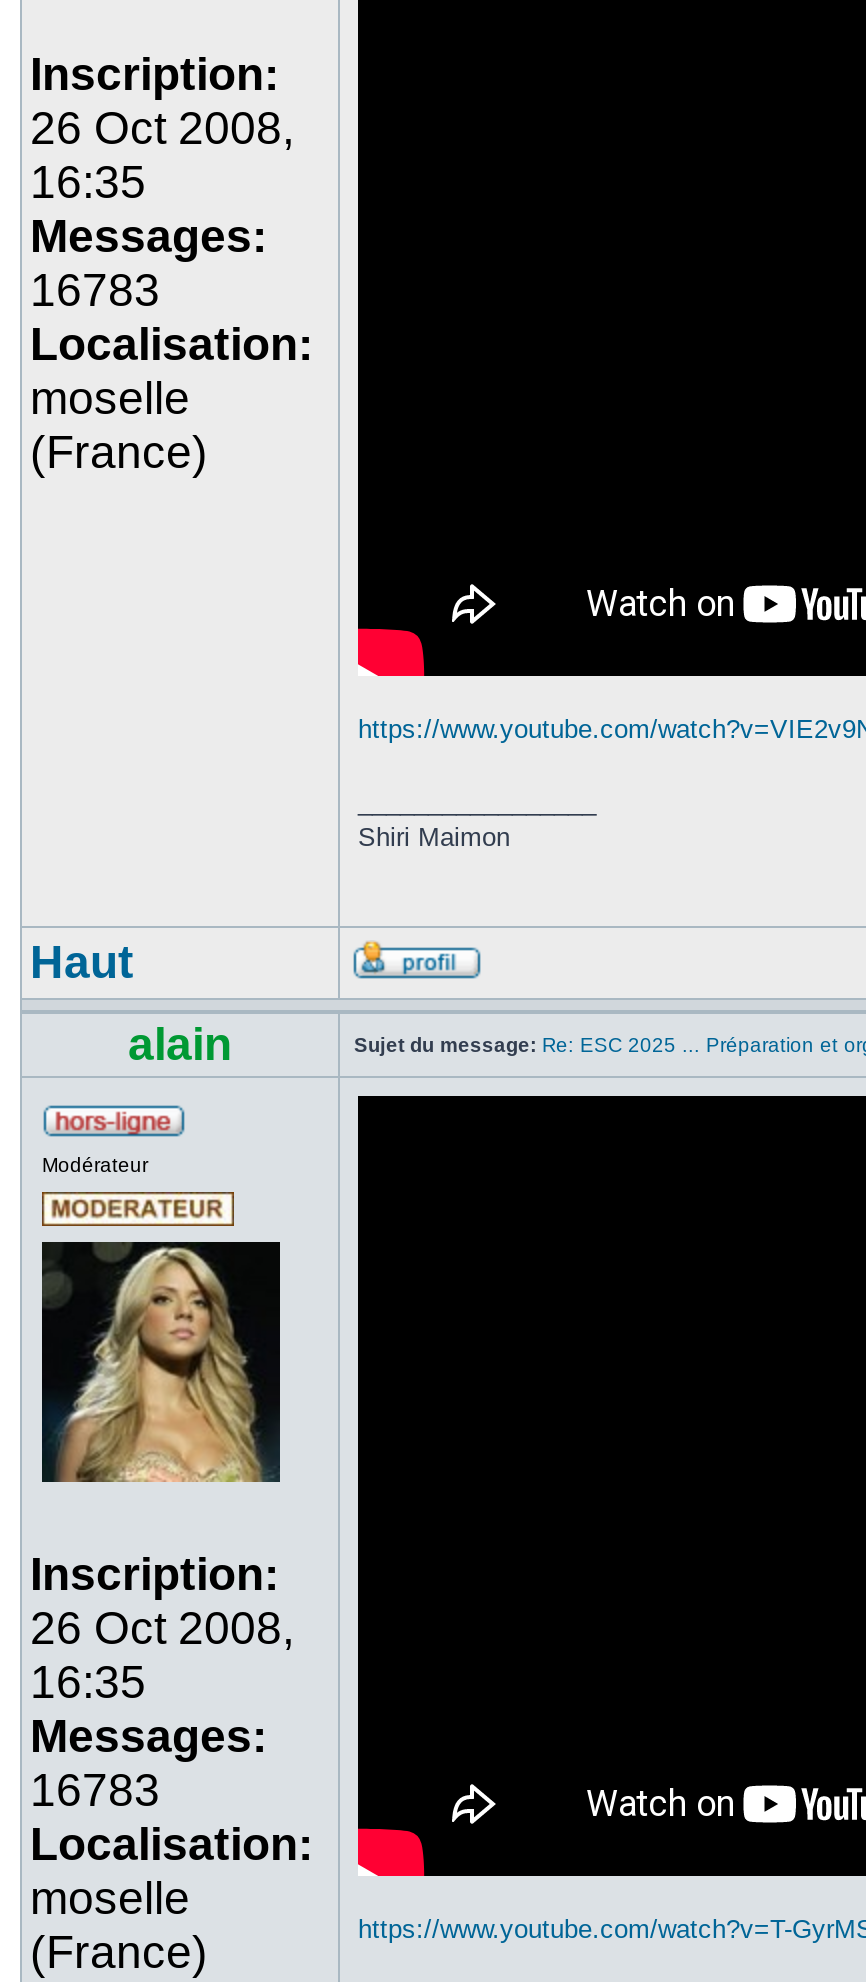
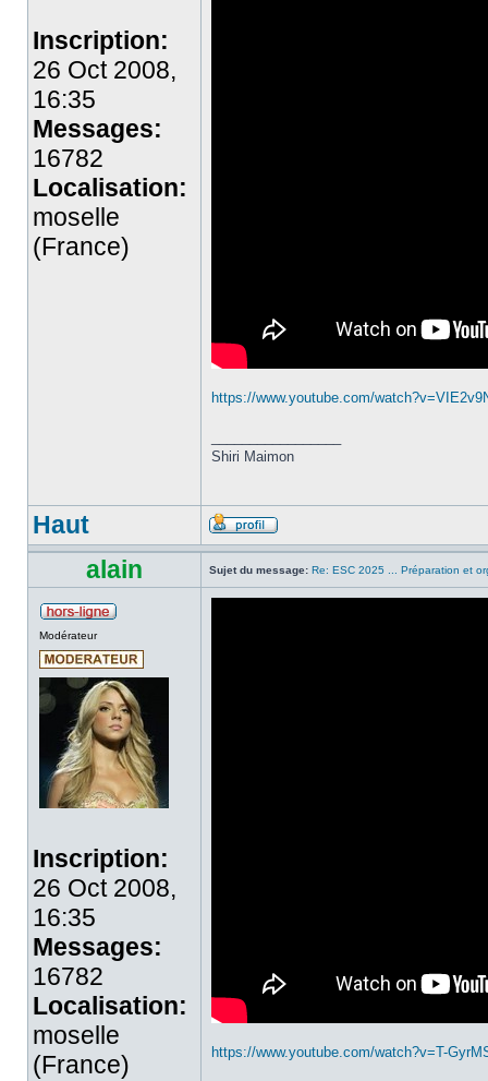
- 16783
+ 16782

- 16783
+ 16782
